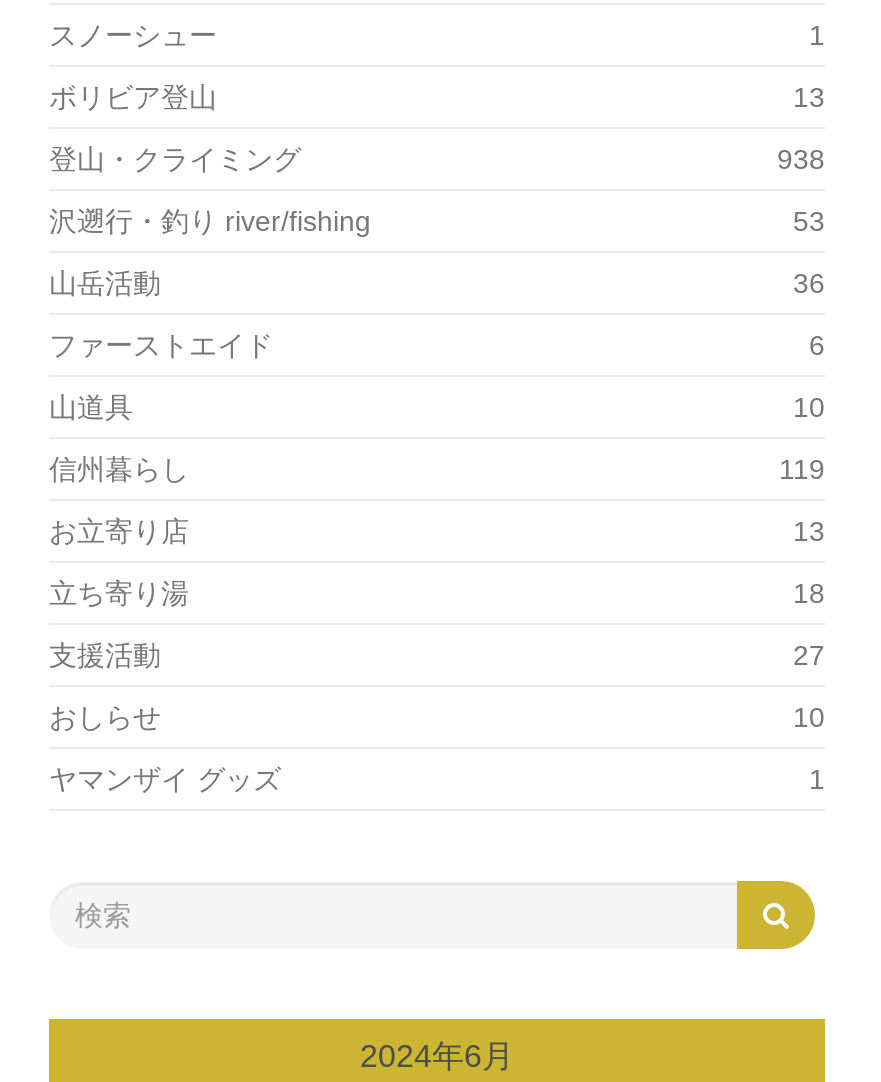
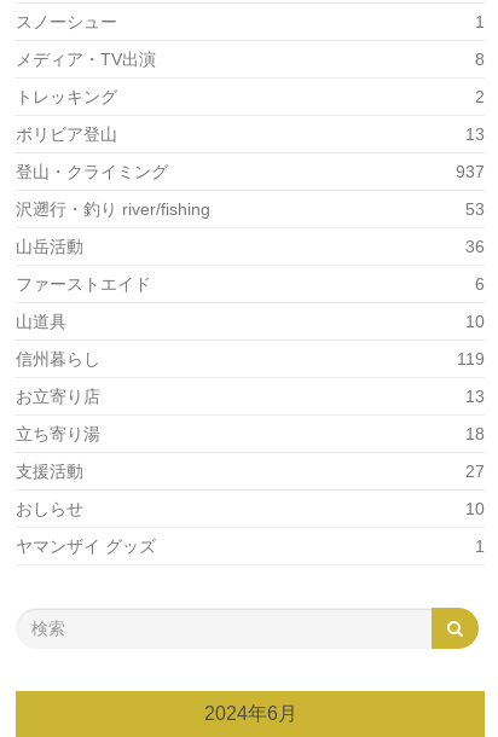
+ メディア・TV出演
+ 8
+ トレッキング
+ 2

- 938
+ 937
